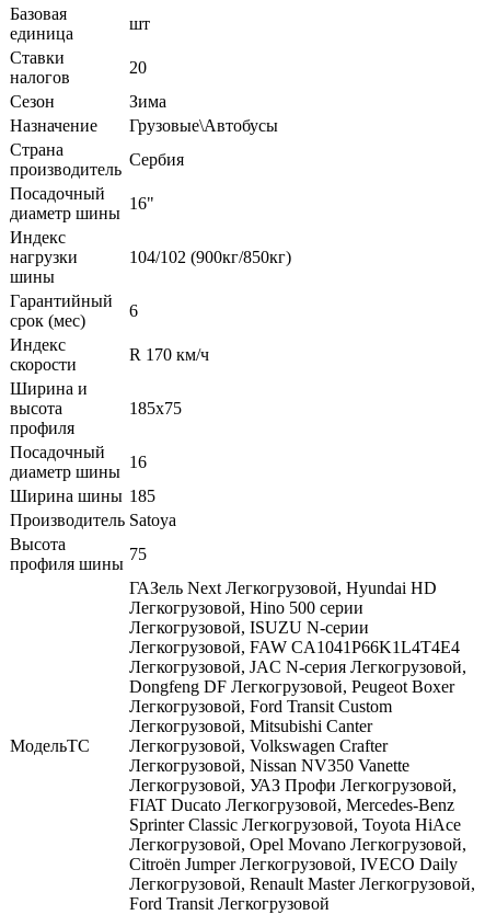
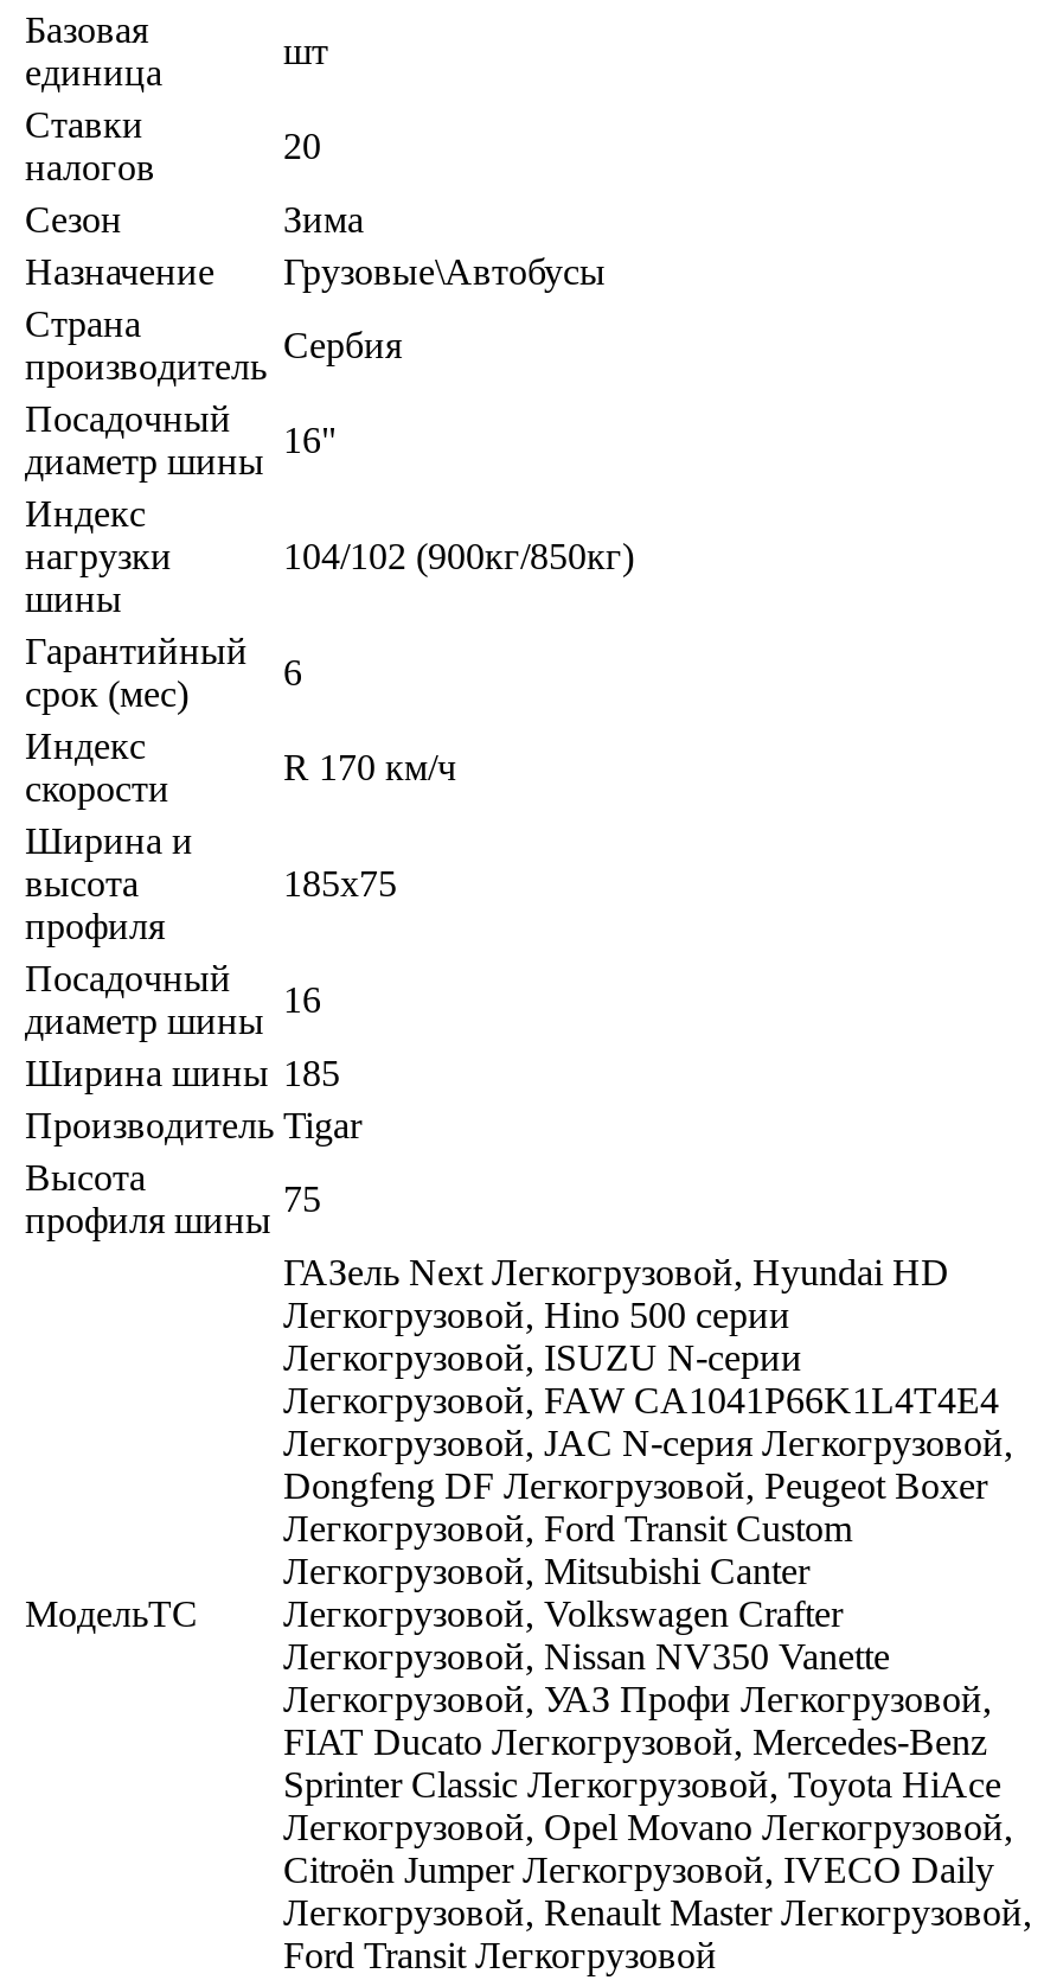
- Производитель Satoya
+ Производитель Tigar
